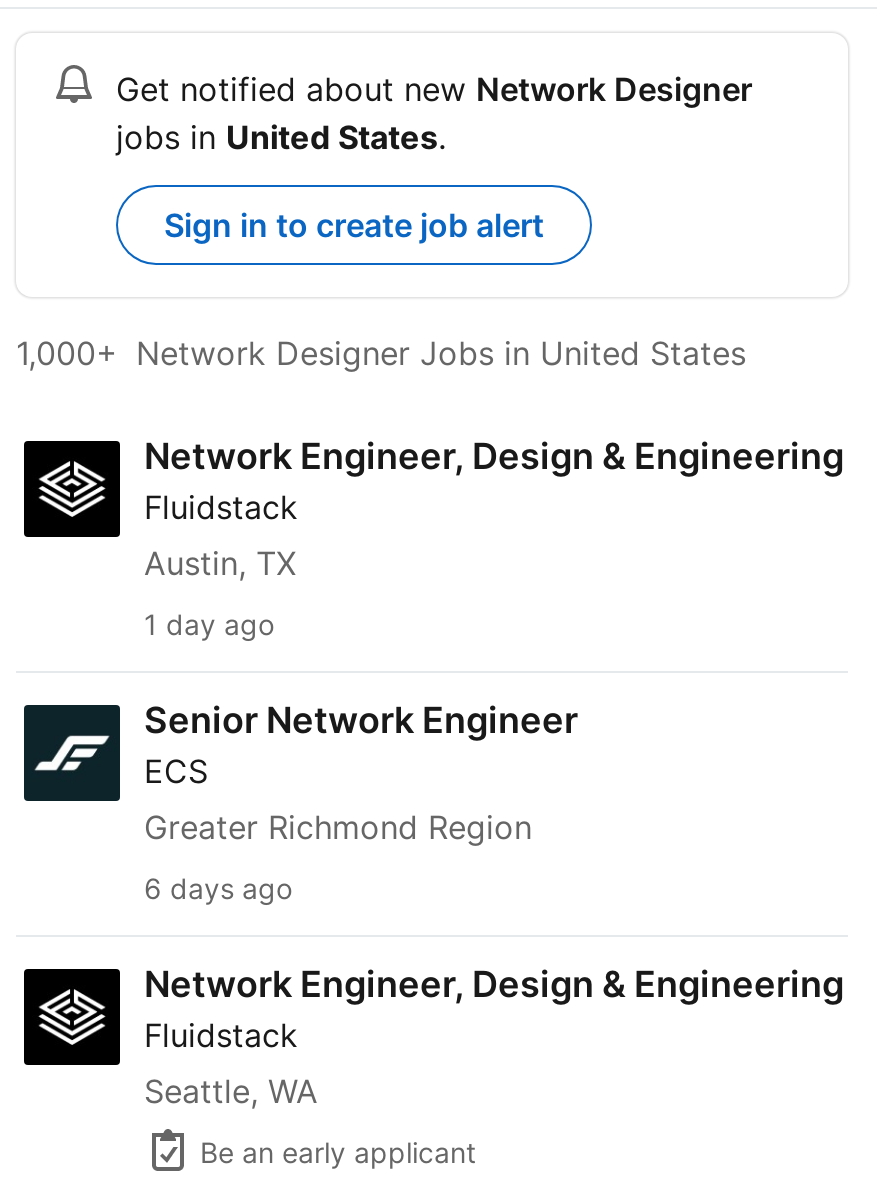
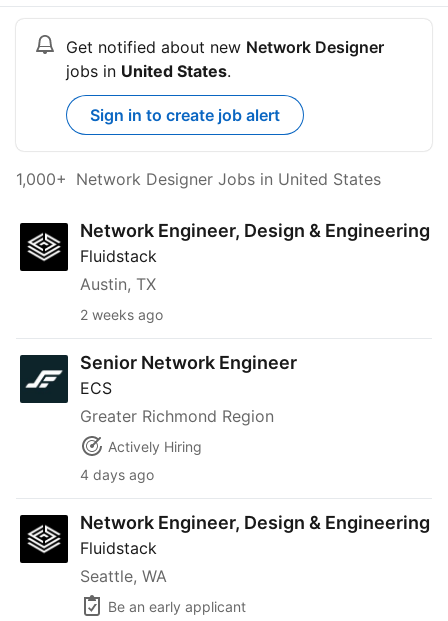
- 1 day ago
+ 2 weeks ago

- 6 days ago
+ Actively Hiring
+ 4 days ago
